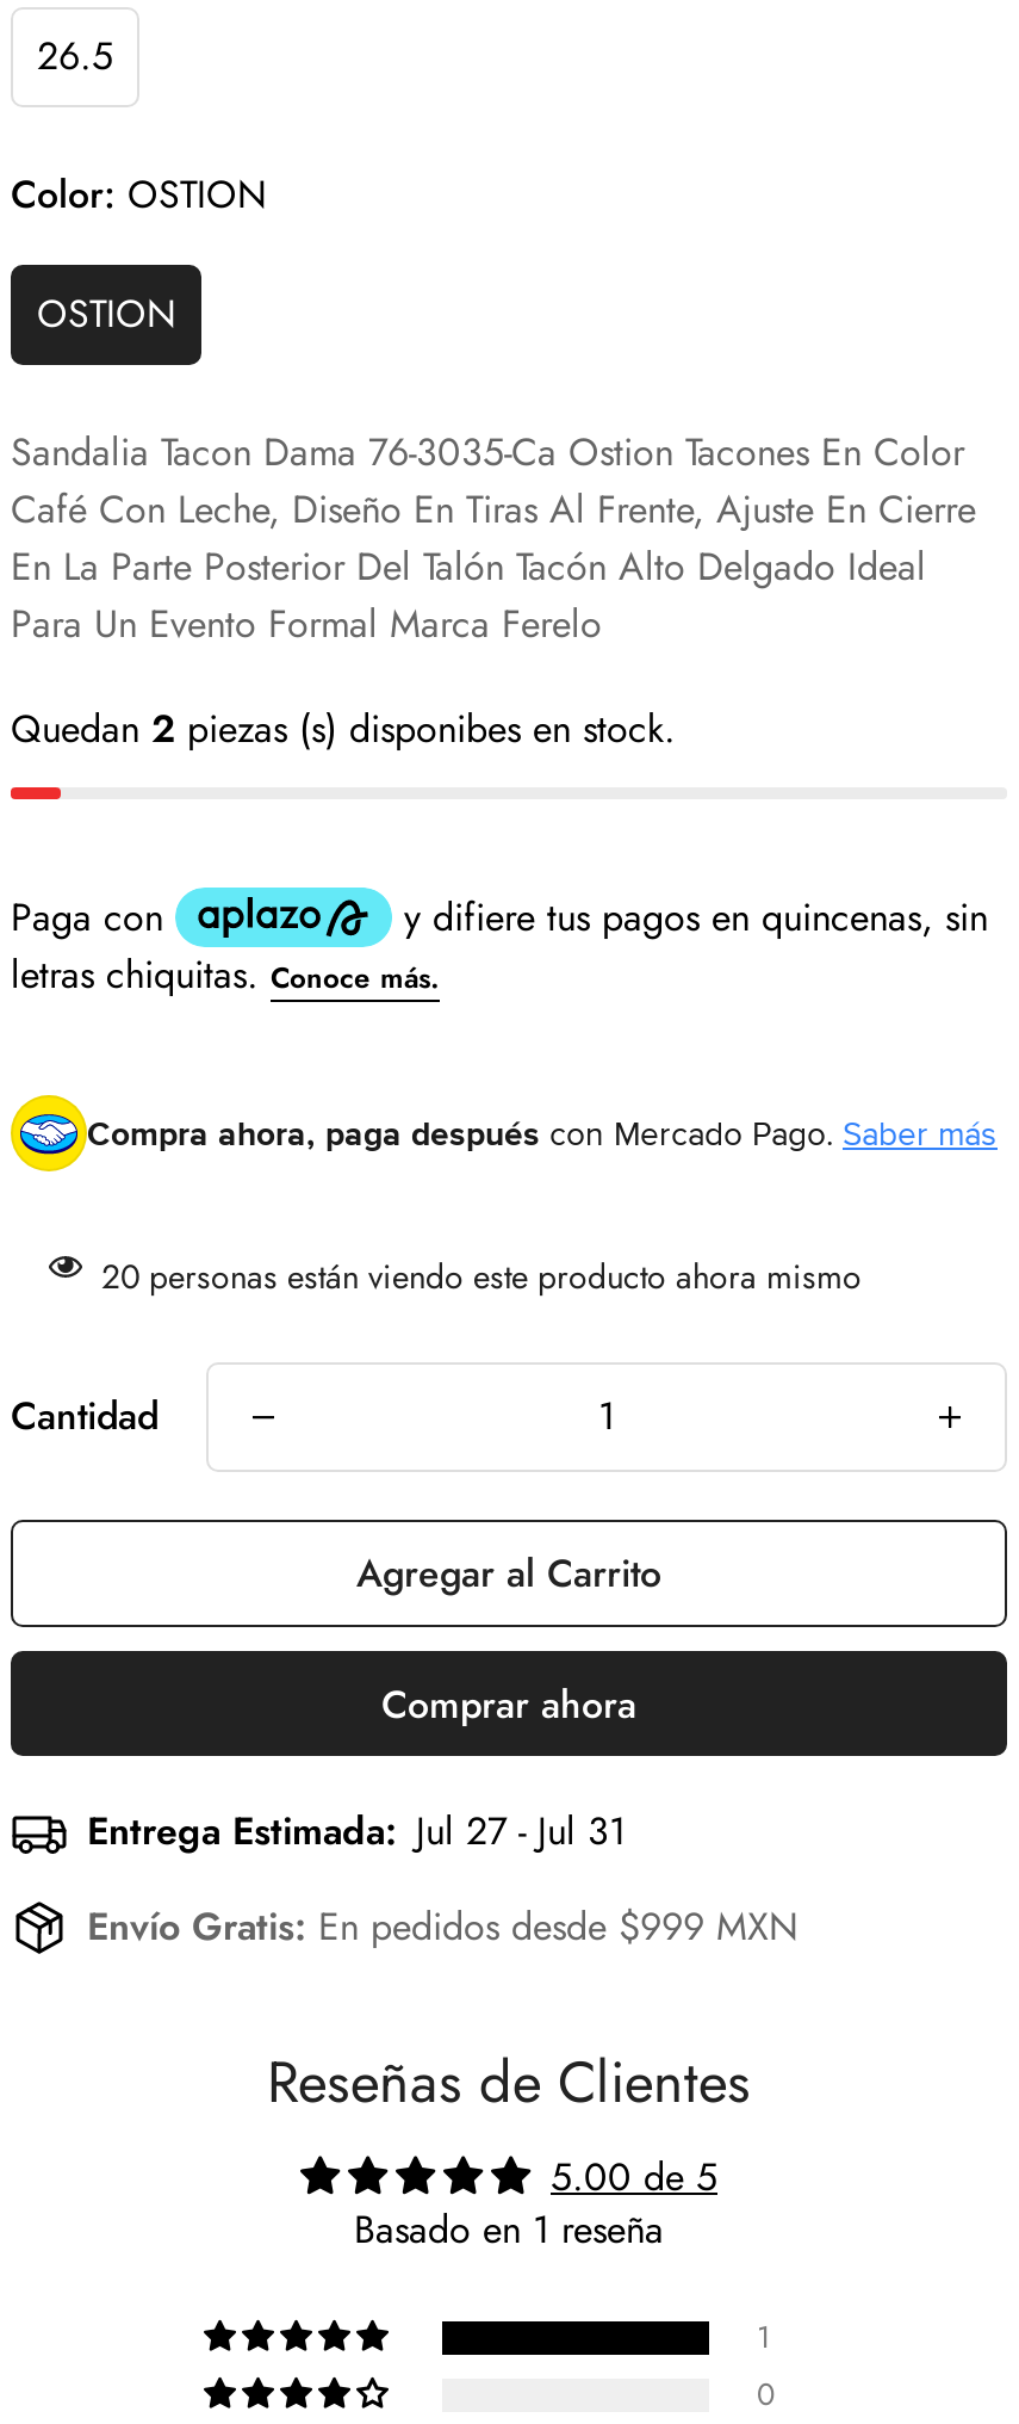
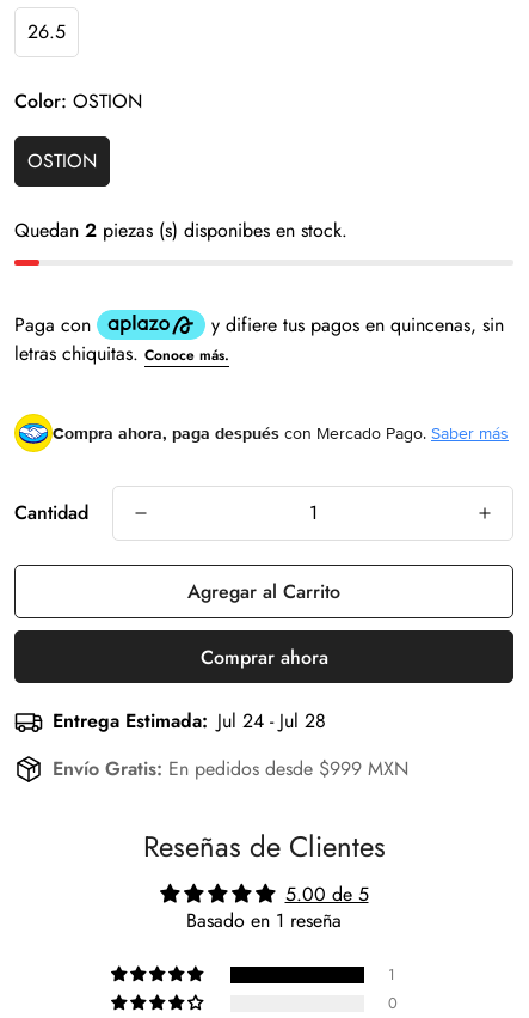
- Sandalia Tacon Dama 76-3035-Ca Ostion Tacones En Color
- Café Con Leche, Diseño En Tiras Al Frente, Ajuste En Cierre
- En La Parte Posterior Del Talón Tacón Alto Delgado Ideal
- Para Un Evento Formal Marca Ferelo

- 20 personas están viendo este producto ahora mismo

- Entrega Estimada: Jul 27 - Jul 31
+ Entrega Estimada: Jul 24 - Jul 28
